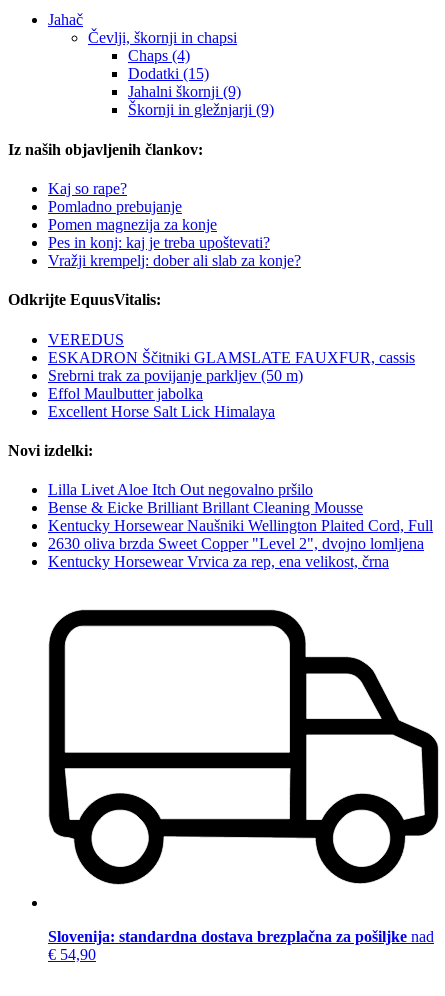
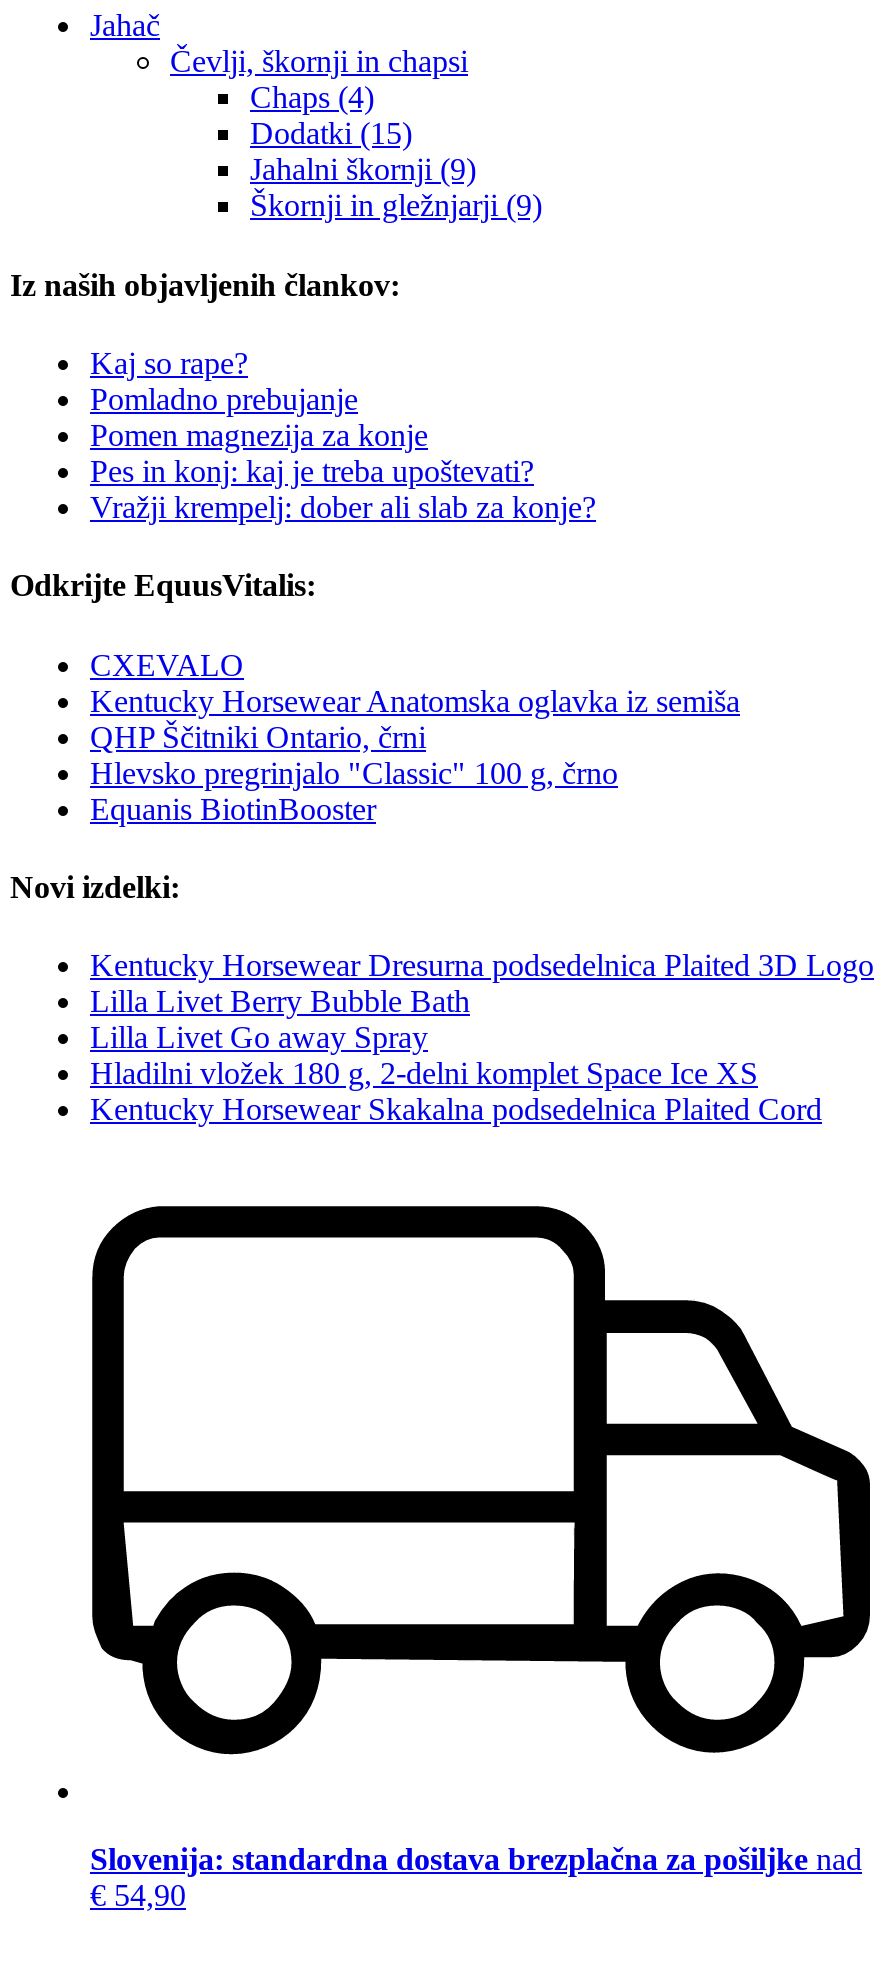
- VEREDUS
- ESKADRON Ščitniki GLAMSLATE FAUXFUR, cassis
- Srebrni trak za povijanje parkljev (50 m)
- Effol Maulbutter jabolka
- Excellent Horse Salt Lick Himalaya
+ CXEVALO
+ Kentucky Horsewear Anatomska oglavka iz semiša
+ QHP Ščitniki Ontario, črni
+ Hlevsko pregrinjalo "Classic" 100 g, črno
+ Equanis BiotinBooster

- Lilla Livet Aloe Itch Out negovalno pršilo
- Bense & Eicke Brilliant Brillant Cleaning Mousse
- Kentucky Horsewear Naušniki Wellington Plaited Cord, Full
- 2630 oliva brzda Sweet Copper "Level 2", dvojno lomljena
- Kentucky Horsewear Vrvica za rep, ena velikost, črna
+ Kentucky Horsewear Dresurna podsedelnica Plaited 3D Logo
+ Lilla Livet Berry Bubble Bath
+ Lilla Livet Go away Spray
+ Hladilni vložek 180 g, 2-delni komplet Space Ice XS
+ Kentucky Horsewear Skakalna podsedelnica Plaited Cord
